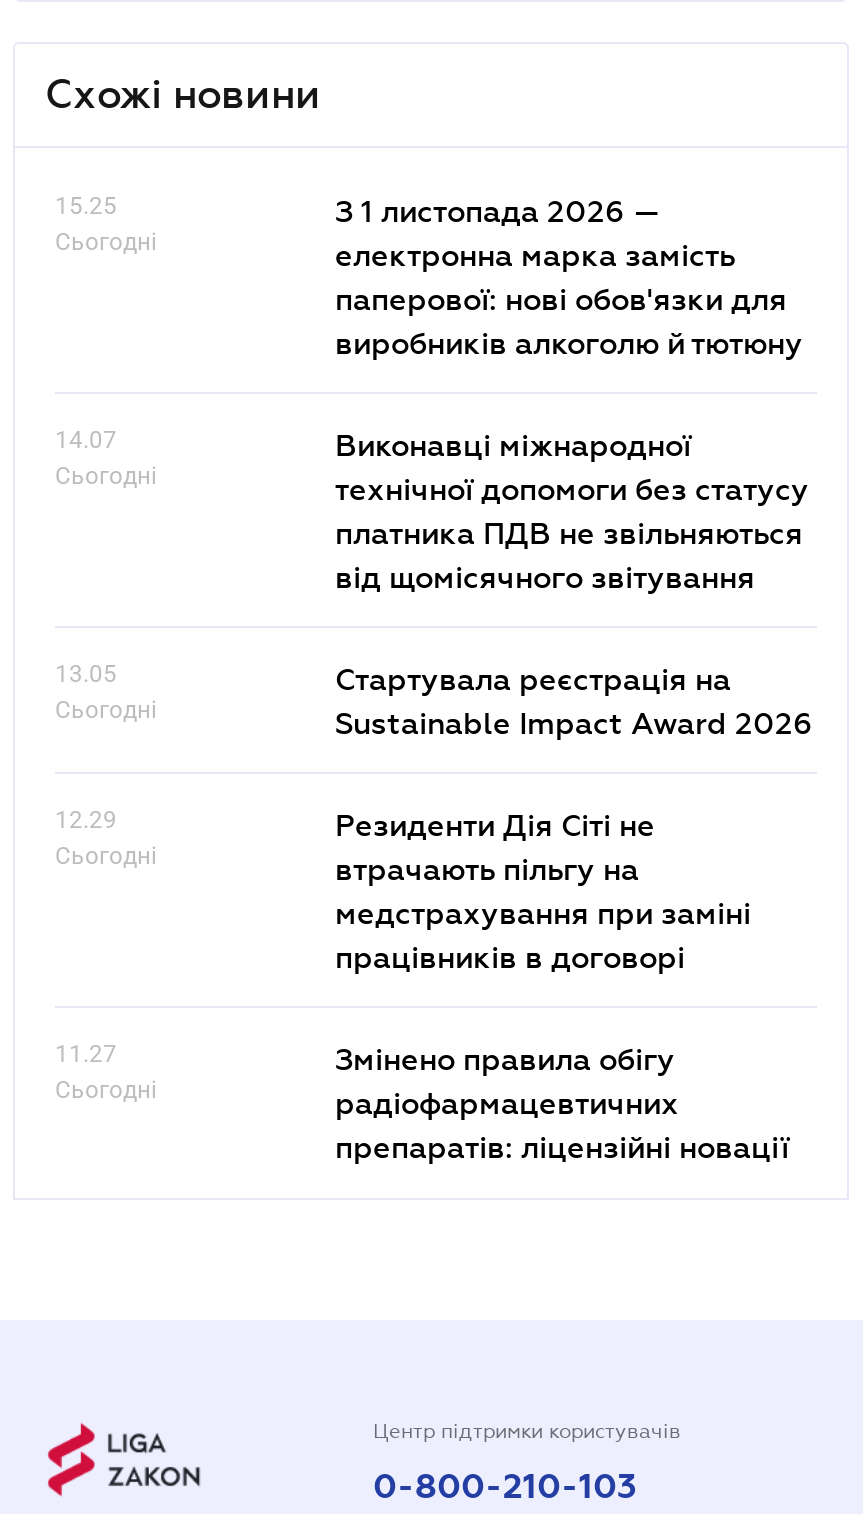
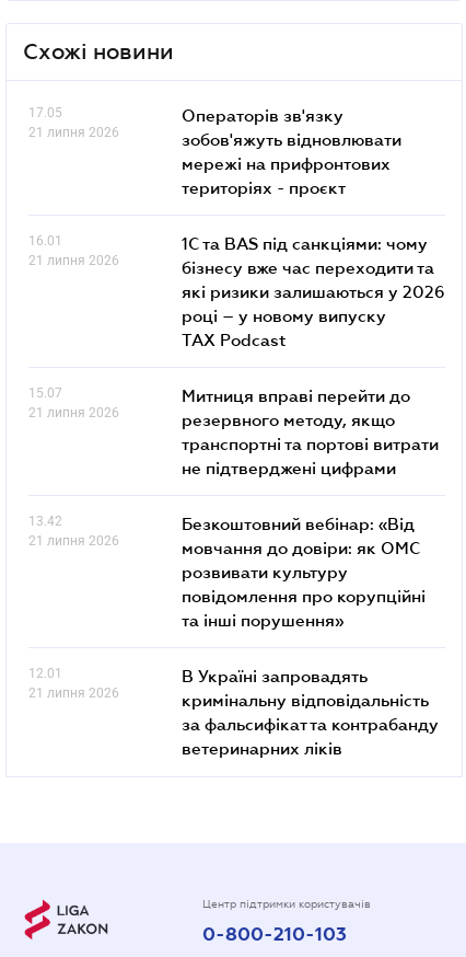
- 15.25
- Сьогодні
+ 17.05
+ 21 липня 2026

- З 1 листопада 2026 —
- електронна марка замість
- паперової: нові обов'язки для
- виробників алкоголю й тютюну
+ Операторів зв'язку
+ зобов'яжуть відновлювати
+ мережі на прифронтових
+ територіях - проєкт

- 14.07
- Сьогодні
+ 16.01
+ 21 липня 2026

- Виконавці міжнародної
- технічної допомоги без статусу
- платника ПДВ не звільняються
- від щомісячного звітування
+ 1С та BAS під санкціями: чому
+ бізнесу вже час переходити та
+ які ризики залишаються у 2026
+ році – у новому випуску
+ TAX Podcast

- 13.05
- Сьогодні
+ 15.07
+ 21 липня 2026

- Стартувала реєстрація на
- Sustainable Impact Award 2026
+ Митниця вправі перейти до
+ резервного методу, якщо
+ транспортні та портові витрати
+ не підтверджені цифрами

- 12.29
- Сьогодні
+ 13.42
+ 21 липня 2026

- Резиденти Дія Сіті не
- втрачають пільгу на
- медстрахування при заміні
- працівників в договорі
+ Безкоштовний вебінар: «Від
+ мовчання до довіри: як ОМС
+ розвивати культуру
+ повідомлення про корупційні
+ та інші порушення»

- 11.27
- Сьогодні
+ 12.01
+ 21 липня 2026

- Змінено правила обігу
- радіофармацевтичних
- препаратів: ліцензійні новації
+ В Україні запровадять
+ кримінальну відповідальність
+ за фальсифікат та контрабанду
+ ветеринарних ліків
